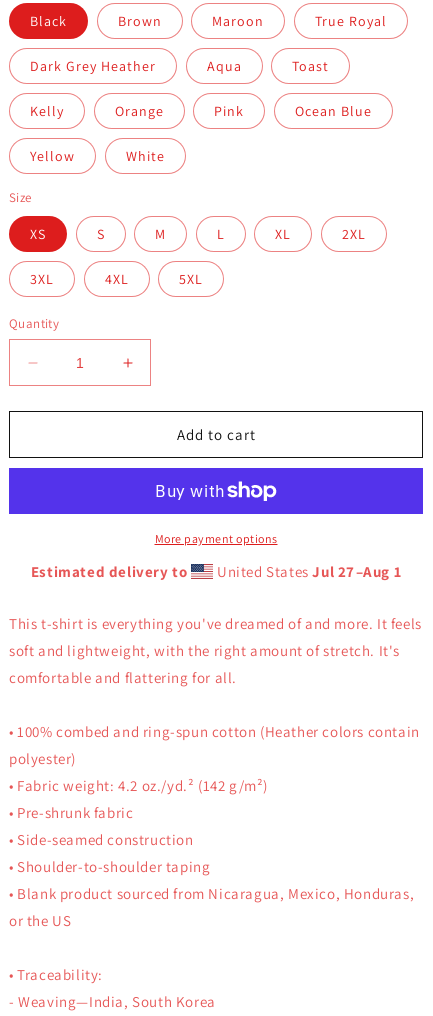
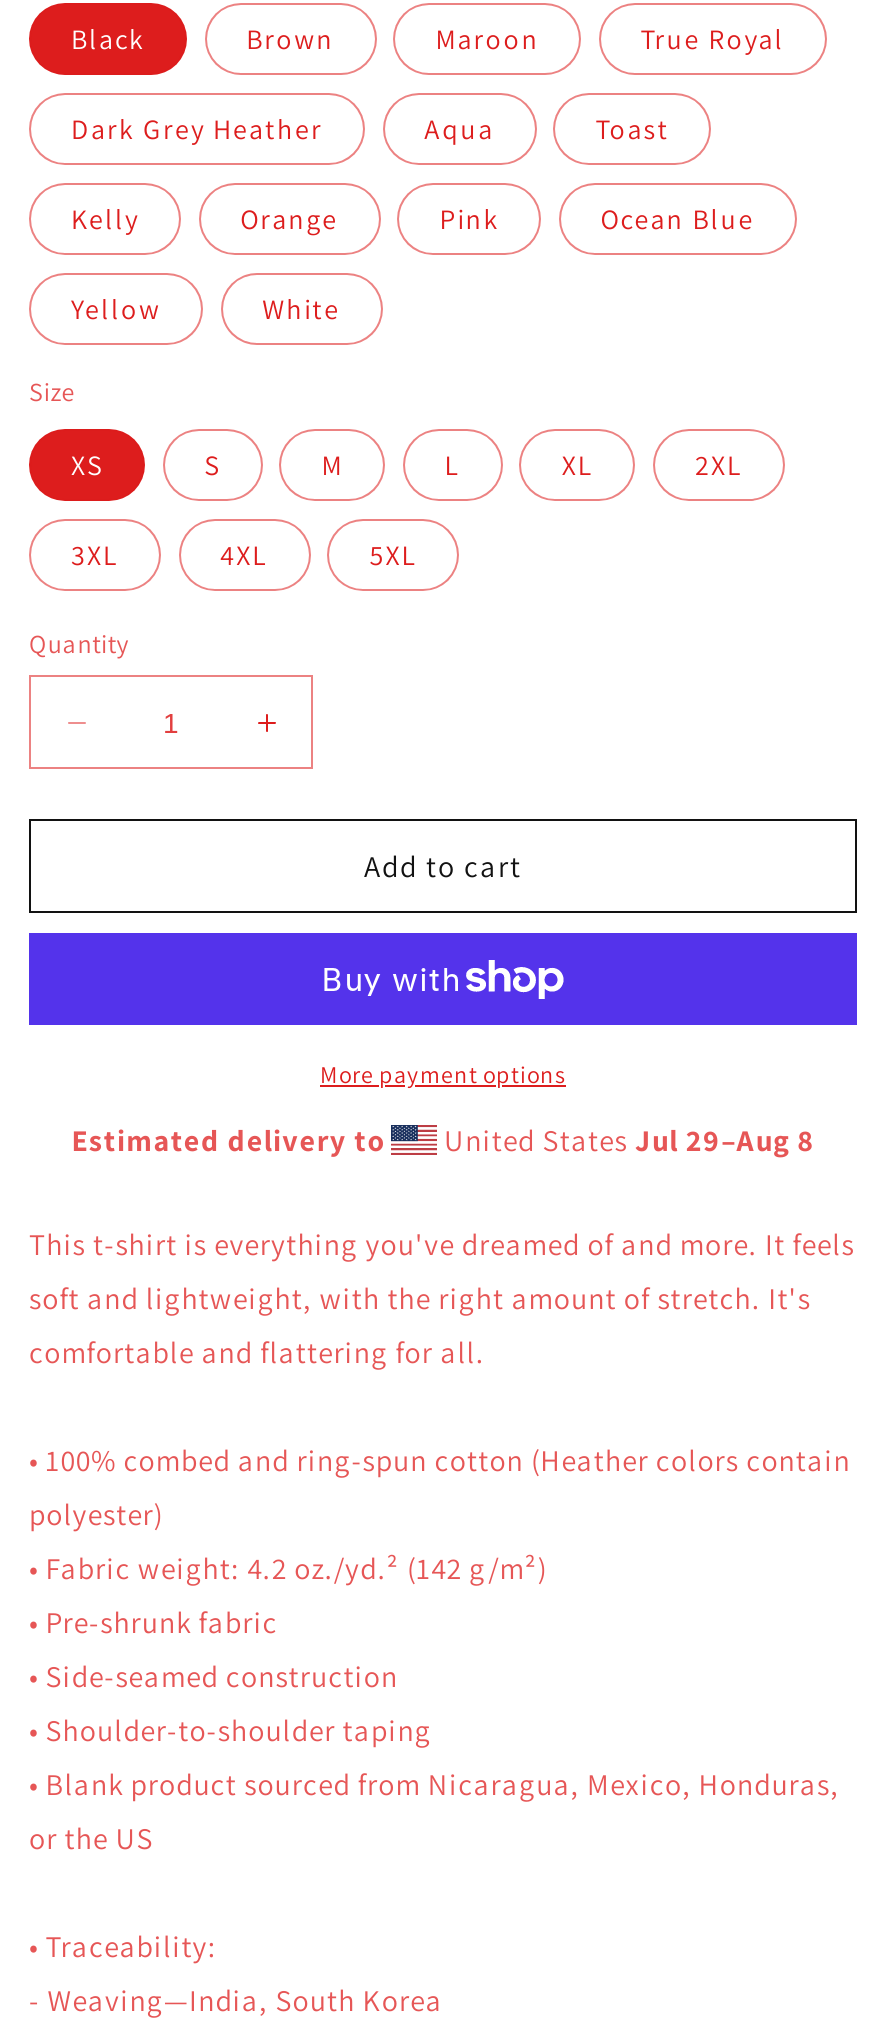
- United States Jul 27–Aug 1
+ United States Jul 29–Aug 8
